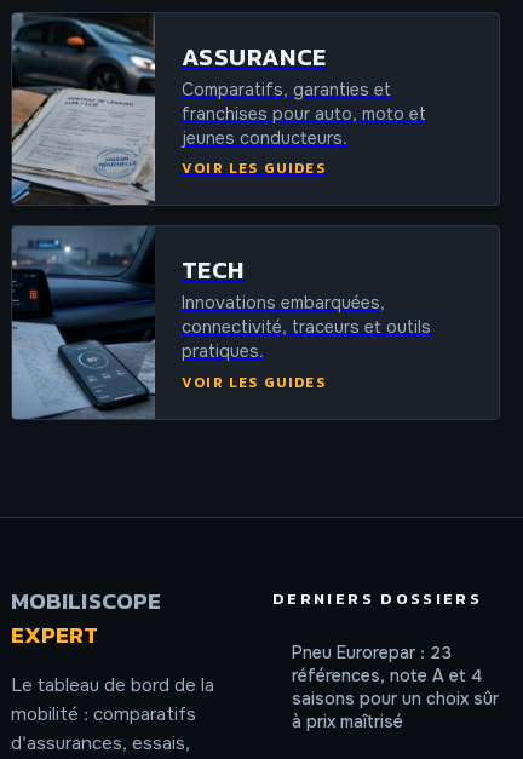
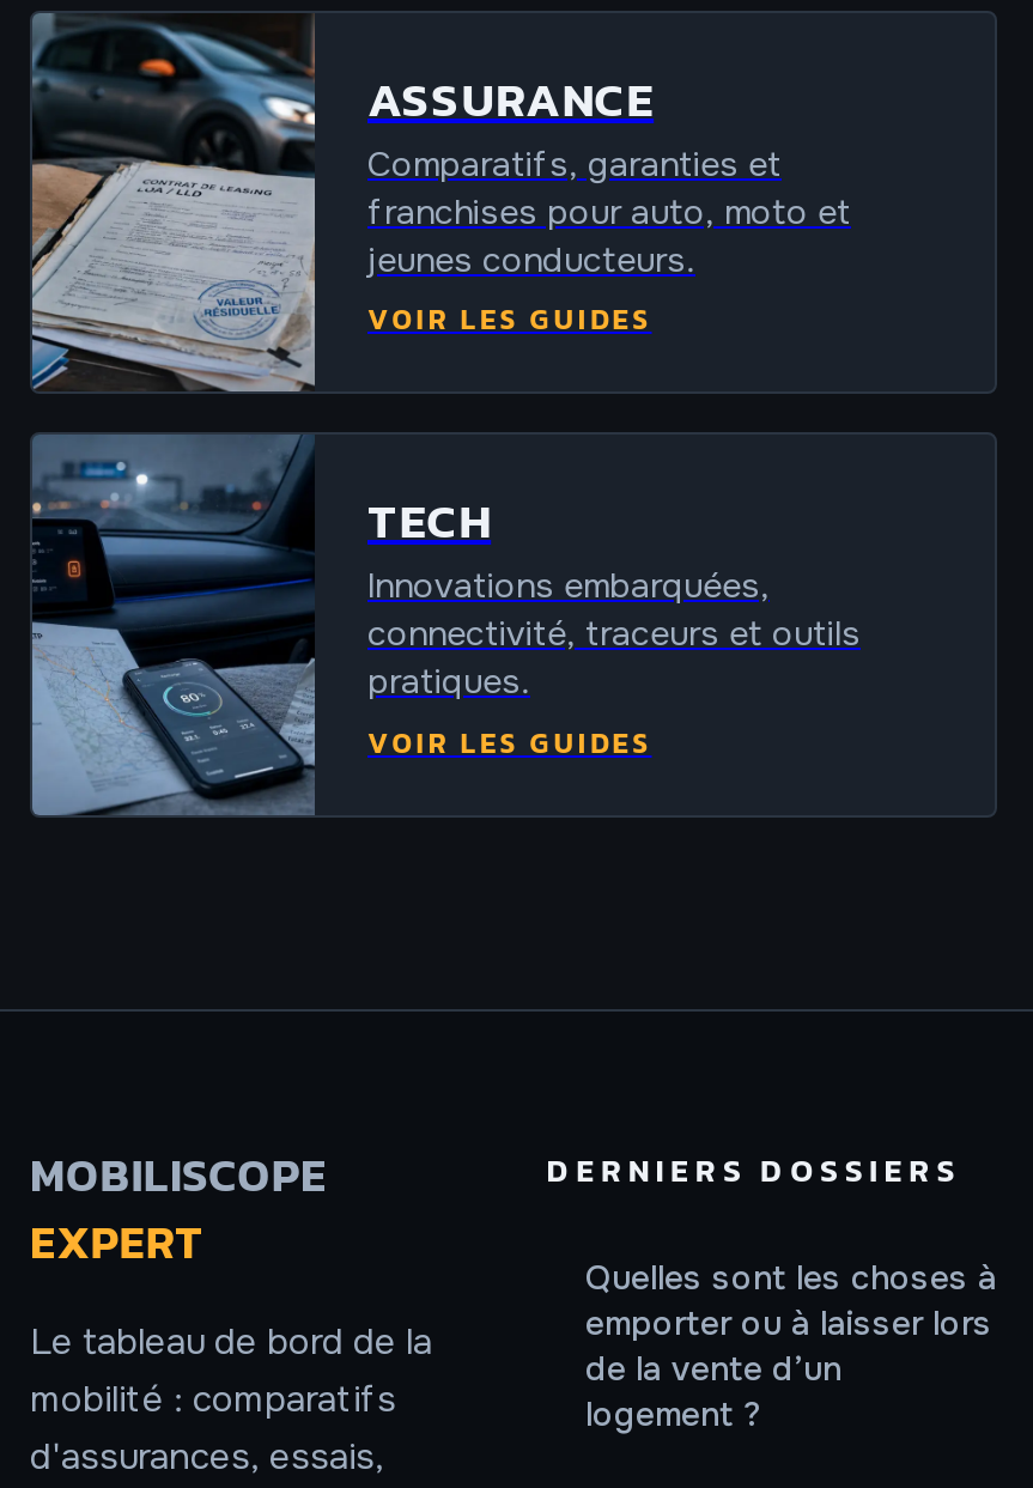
- Pneu Eurorepar : 23
- références, note A et 4
- saisons pour un choix sûr
- à prix maîtrisé
+ Quelles sont les choses à
+ emporter ou à laisser lors
+ de la vente d’un
+ logement ?
